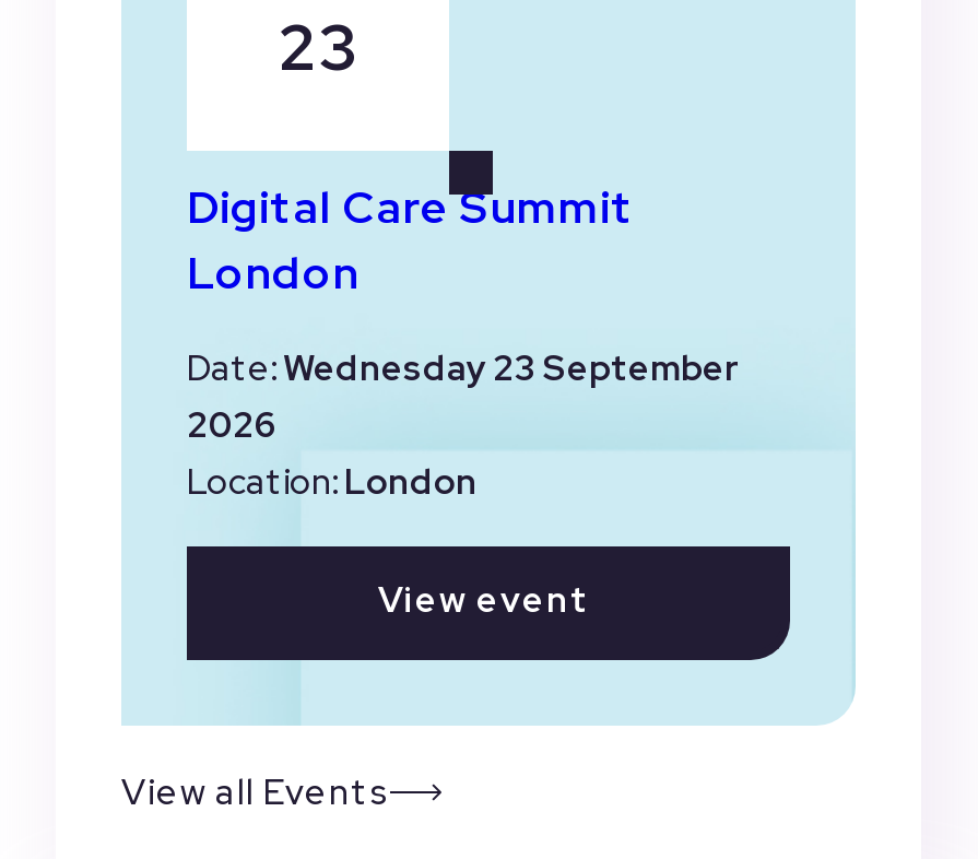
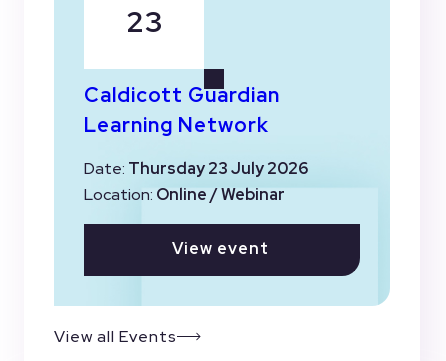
- Digital Care Summit
- London
+ Caldicott Guardian
+ Learning Network

- Date:Wednesday 23 September
- 2026
- Location: London
+ Date: Thursday 23 July 2026
+ Location: Online / Webinar
